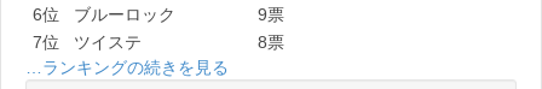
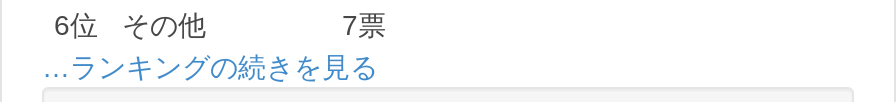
- ブルーロック
- 9票
- 7位
- ツイステ
- 8票
+ その他
+ 7票
